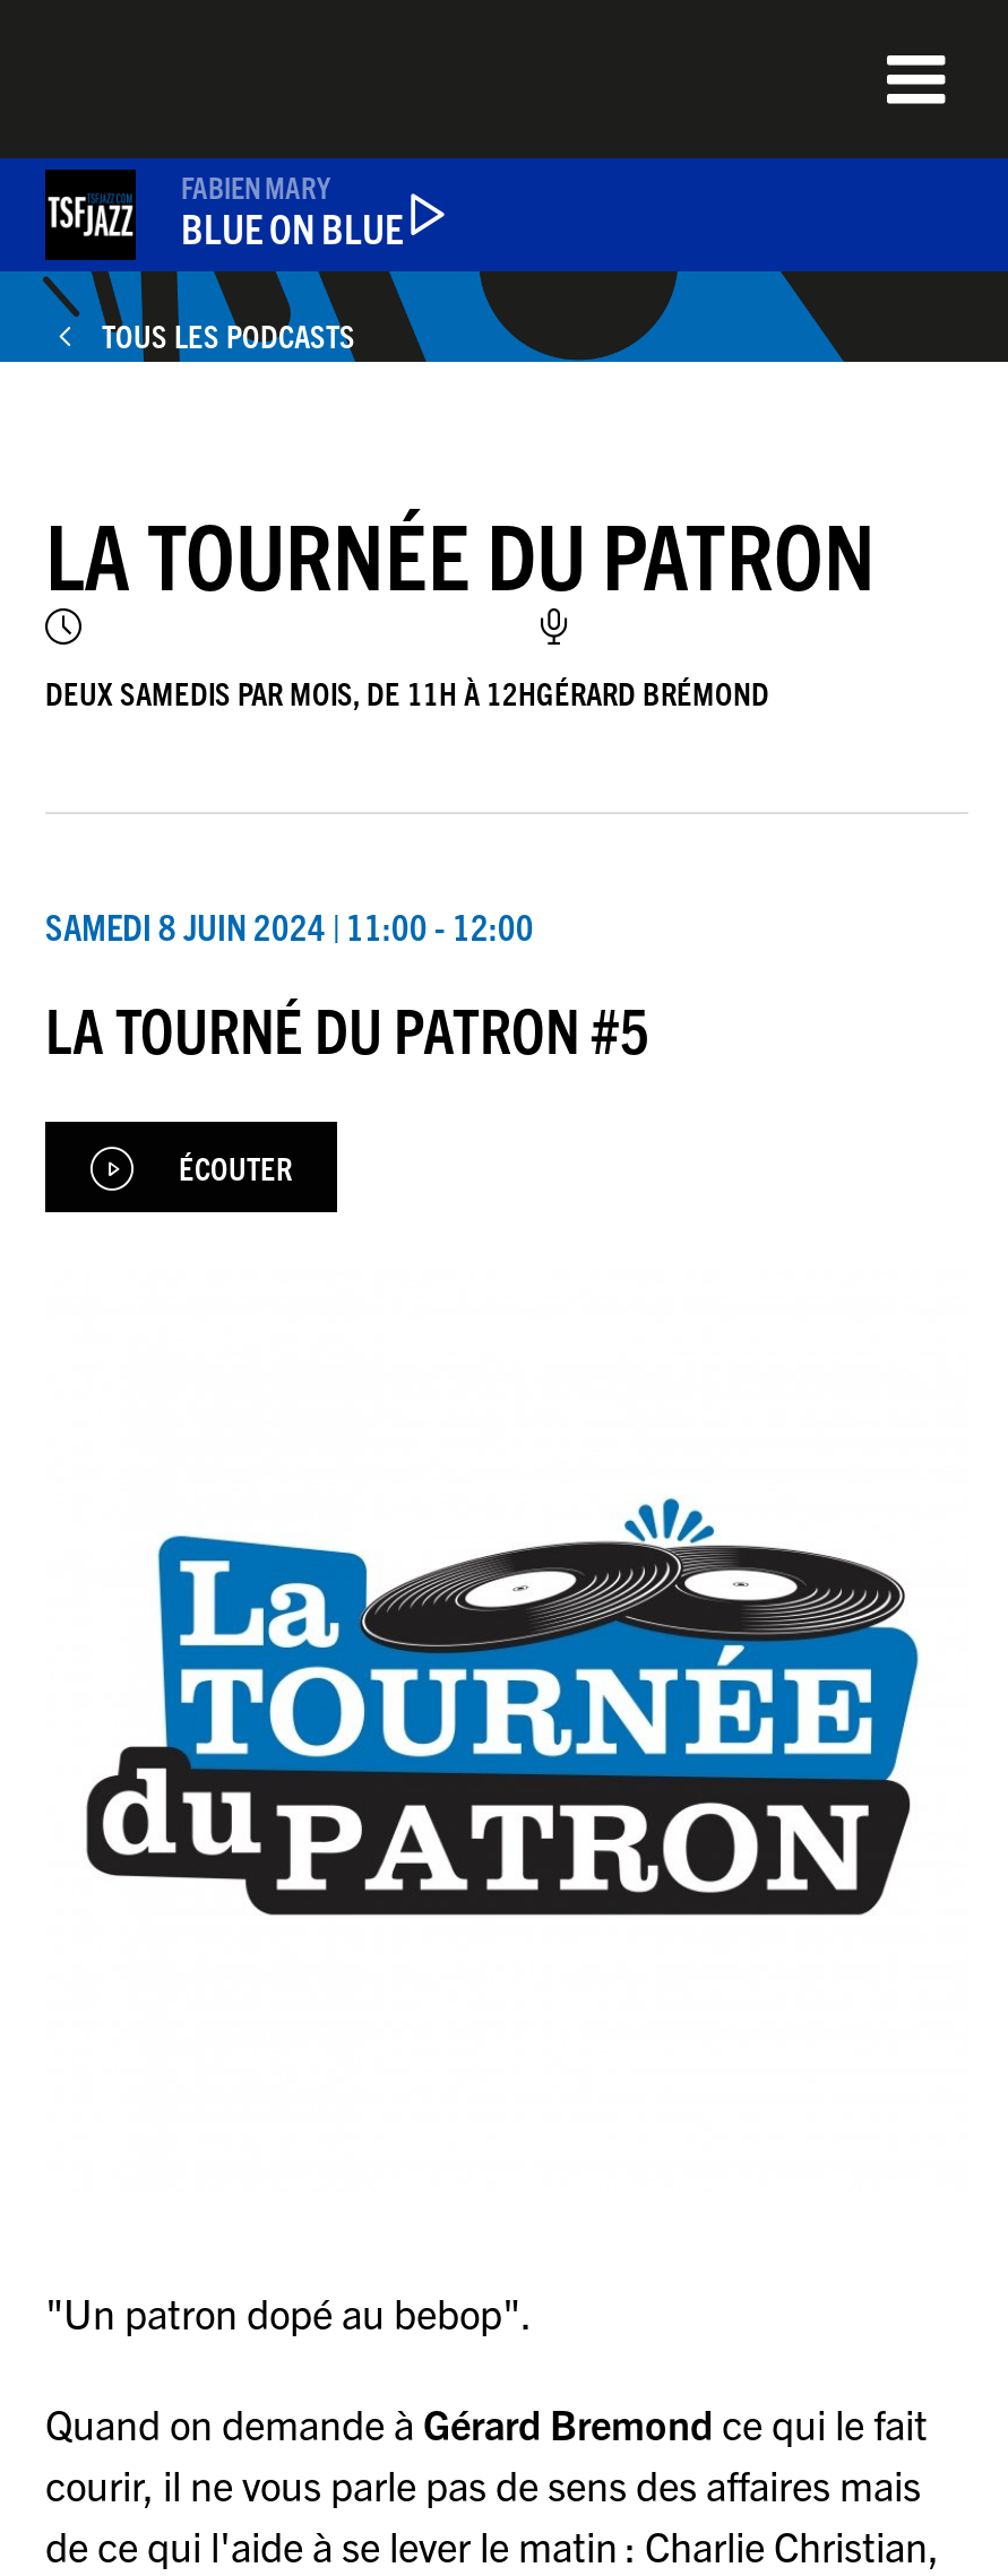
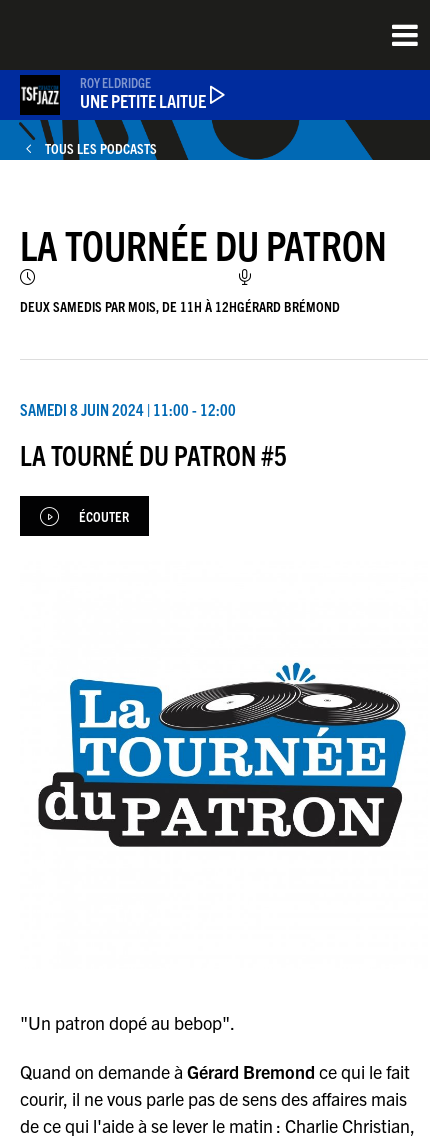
- FABIEN MARY
- BLUE ON BLUE
+ ROY ELDRIDGE
+ UNE PETITE LAITUE
